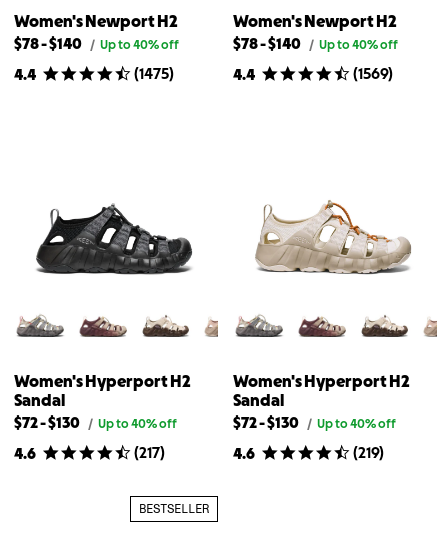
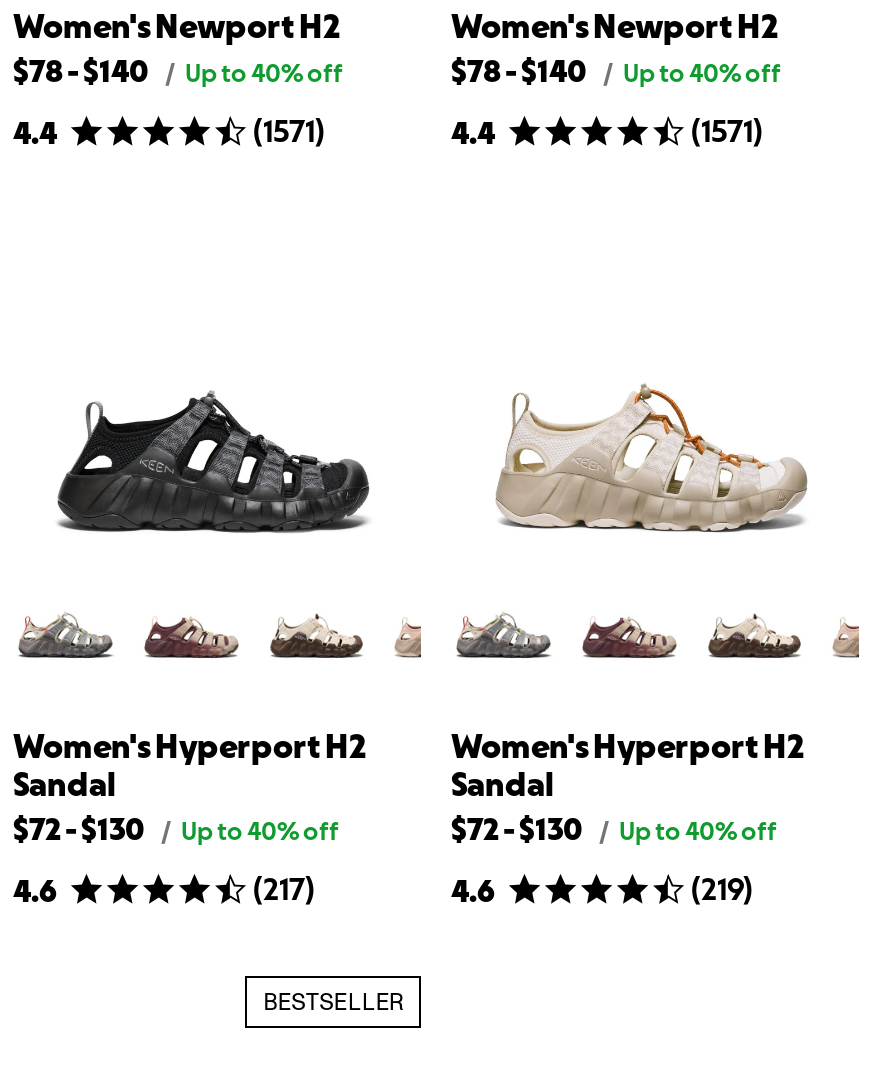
- (1475)
+ (1571)

- (1569)
+ (1571)
